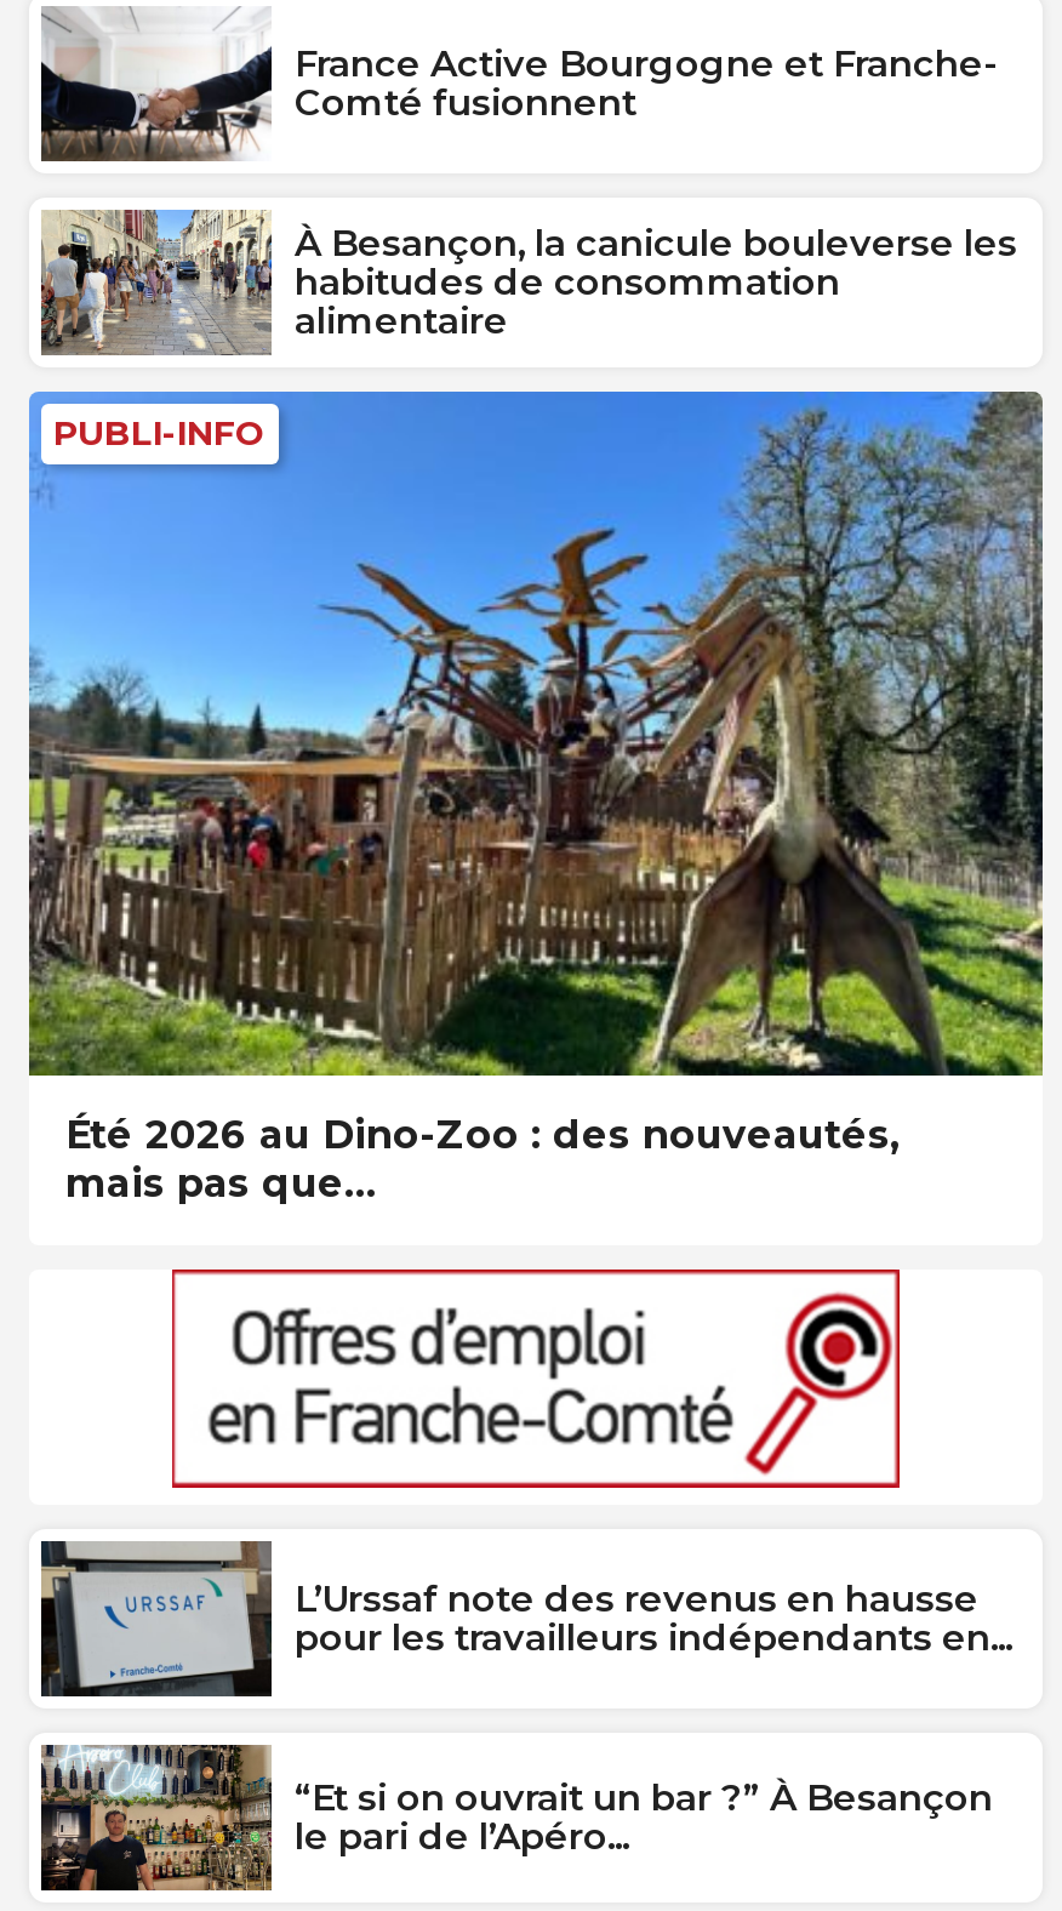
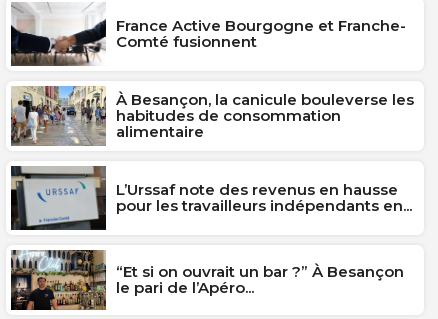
- [image]
- PUBLI-INFO

- Été 2026 au Dino-Zoo : des nouveautés,
- mais pas que…

- [image]
